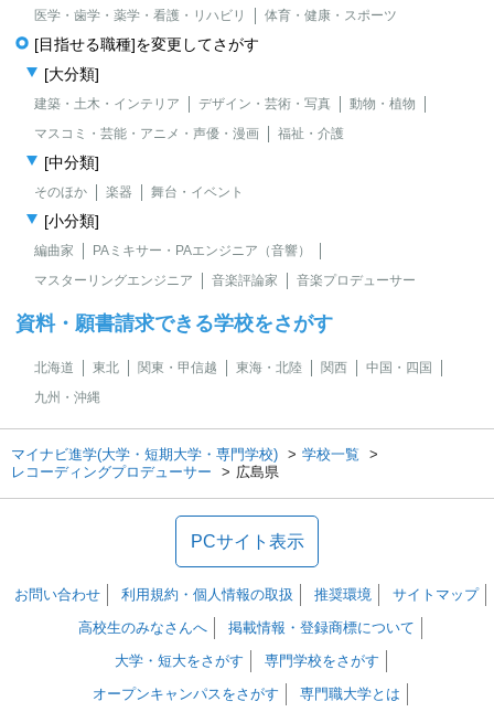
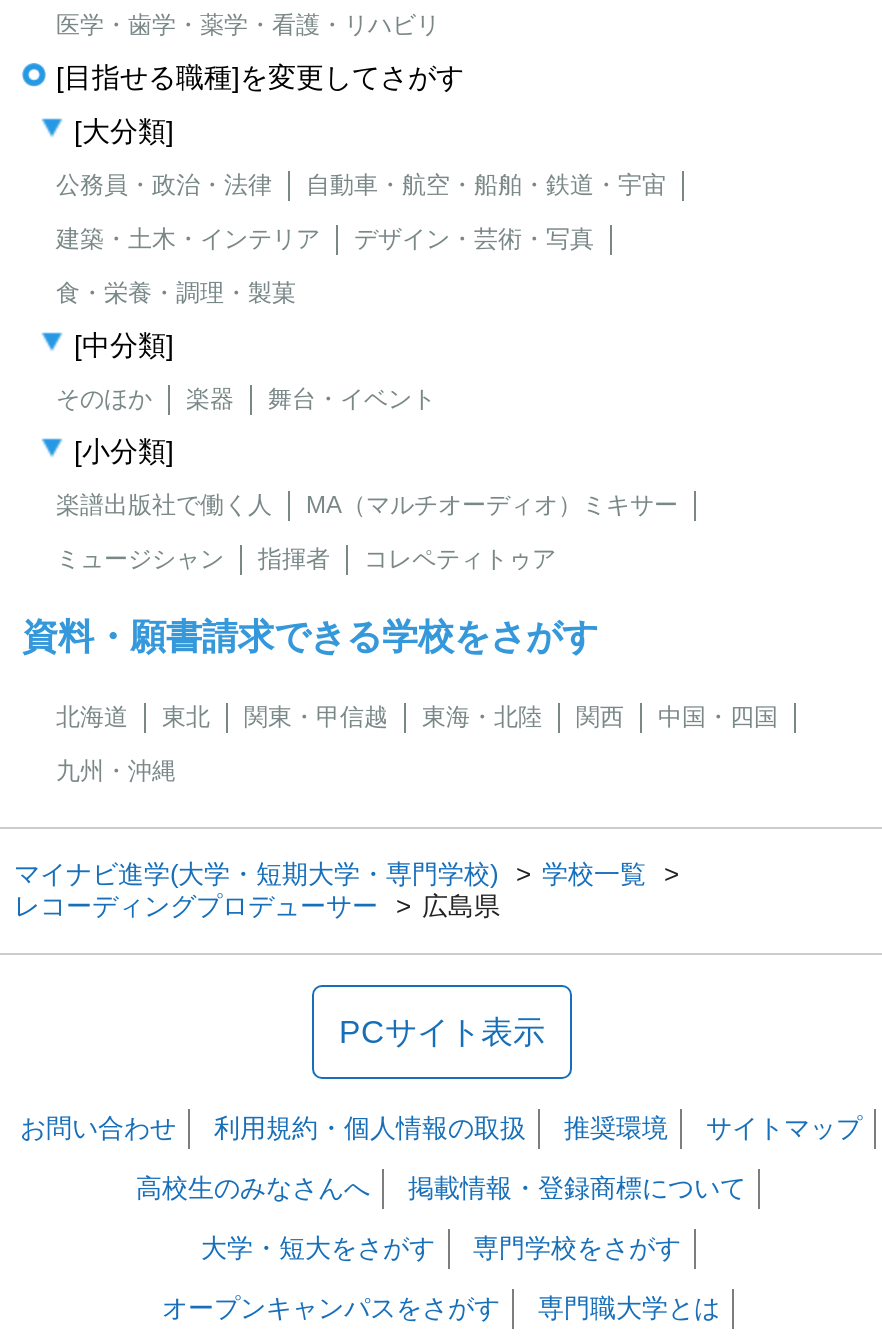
- 体育・健康・スポーツ

+ 公務員・政治・法律
+ 自動車・航空・船舶・鉄道・宇宙

- 動物・植物
- マスコミ・芸能・アニメ・声優・漫画
- 福祉・介護
+ 食・栄養・調理・製菓

- 編曲家
- PAミキサー・PAエンジニア（音響）
+ 楽譜出版社で働く人
+ MA（マルチオーディオ）ミキサー

- マスターリングエンジニア
- 音楽評論家
- 音楽プロデューサー
+ ミュージシャン
+ 指揮者
+ コレペティトゥア
